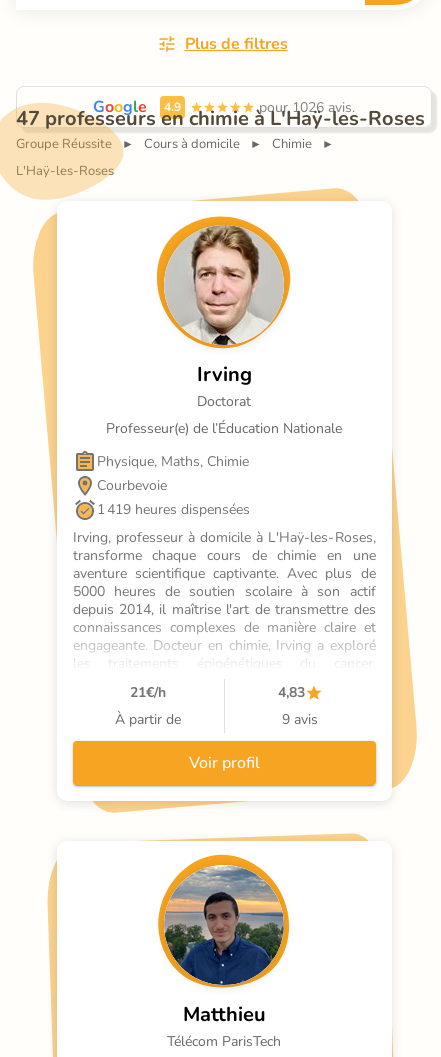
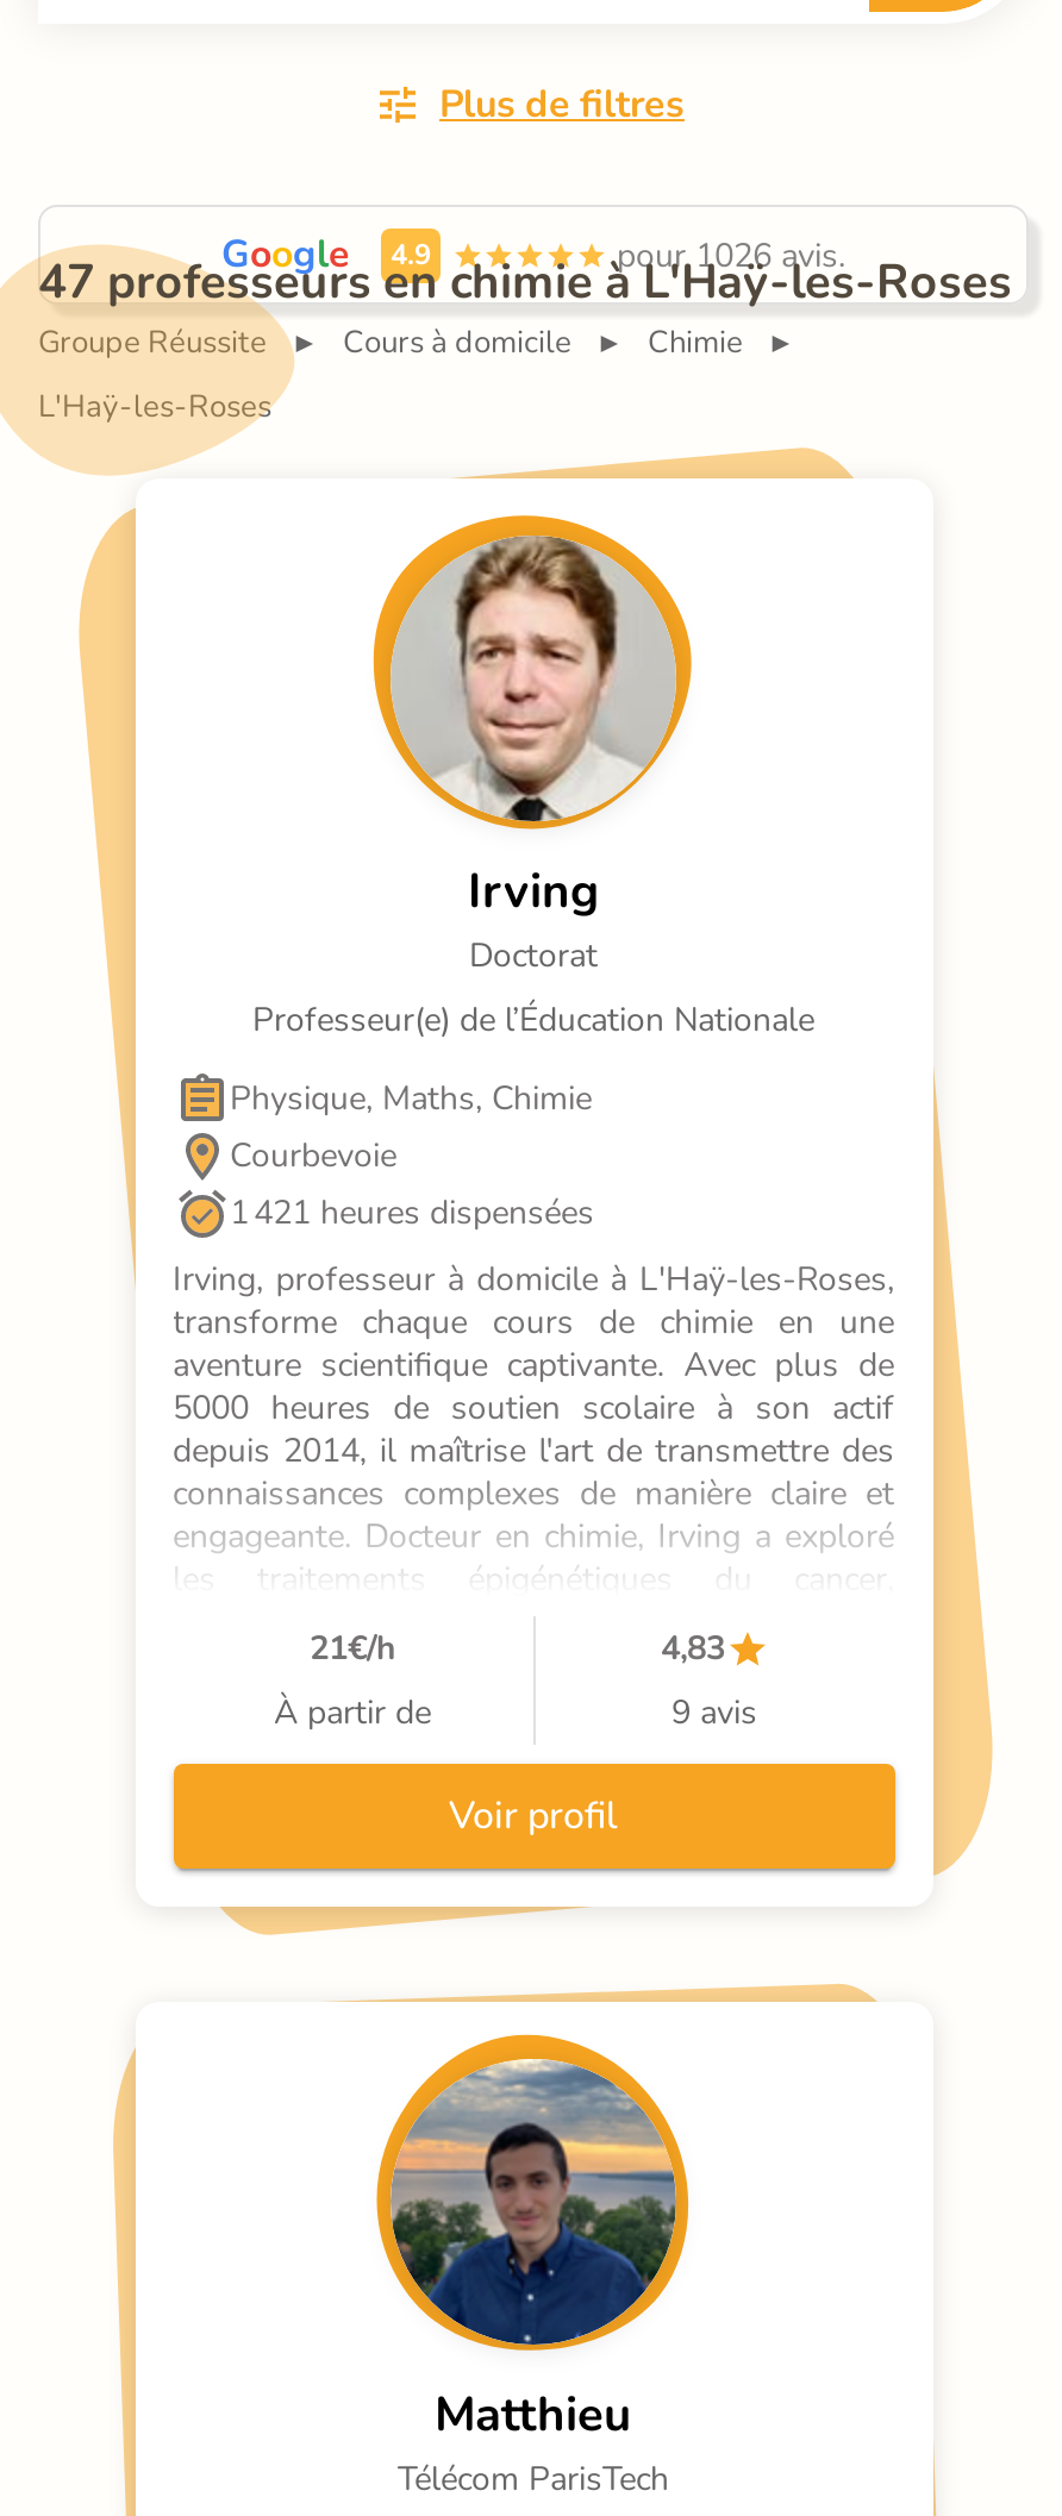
- 1 419 heures dispensées
+ 1 421 heures dispensées
